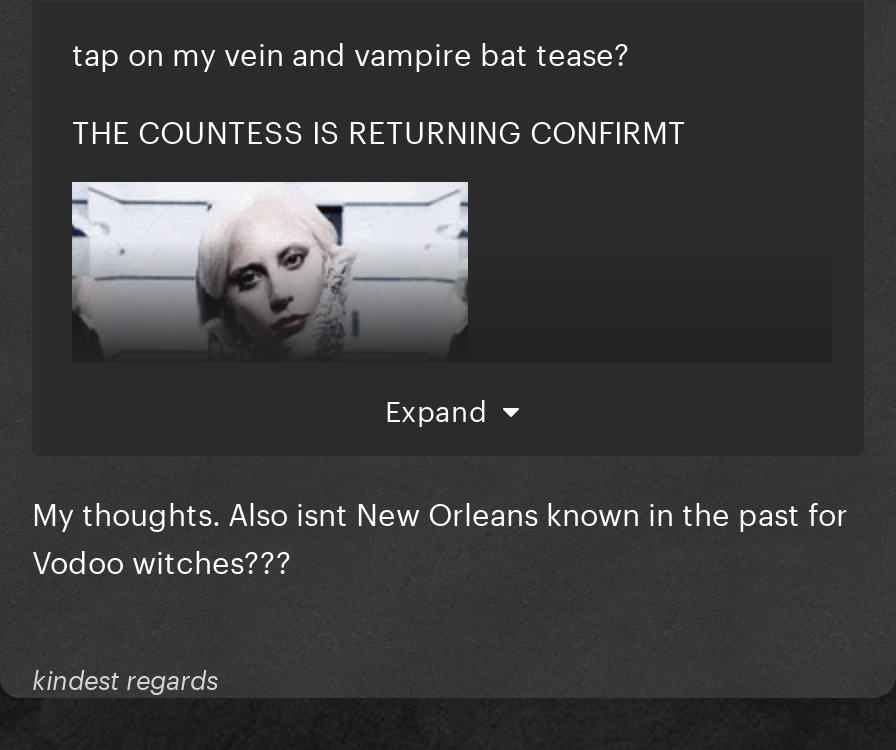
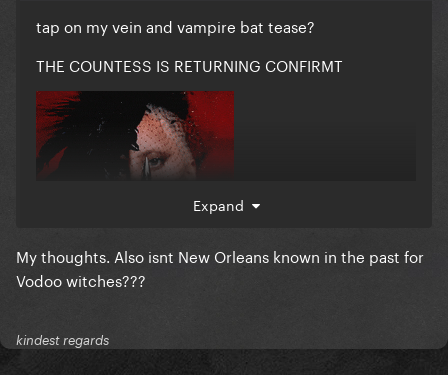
- [image]
+ [image]
